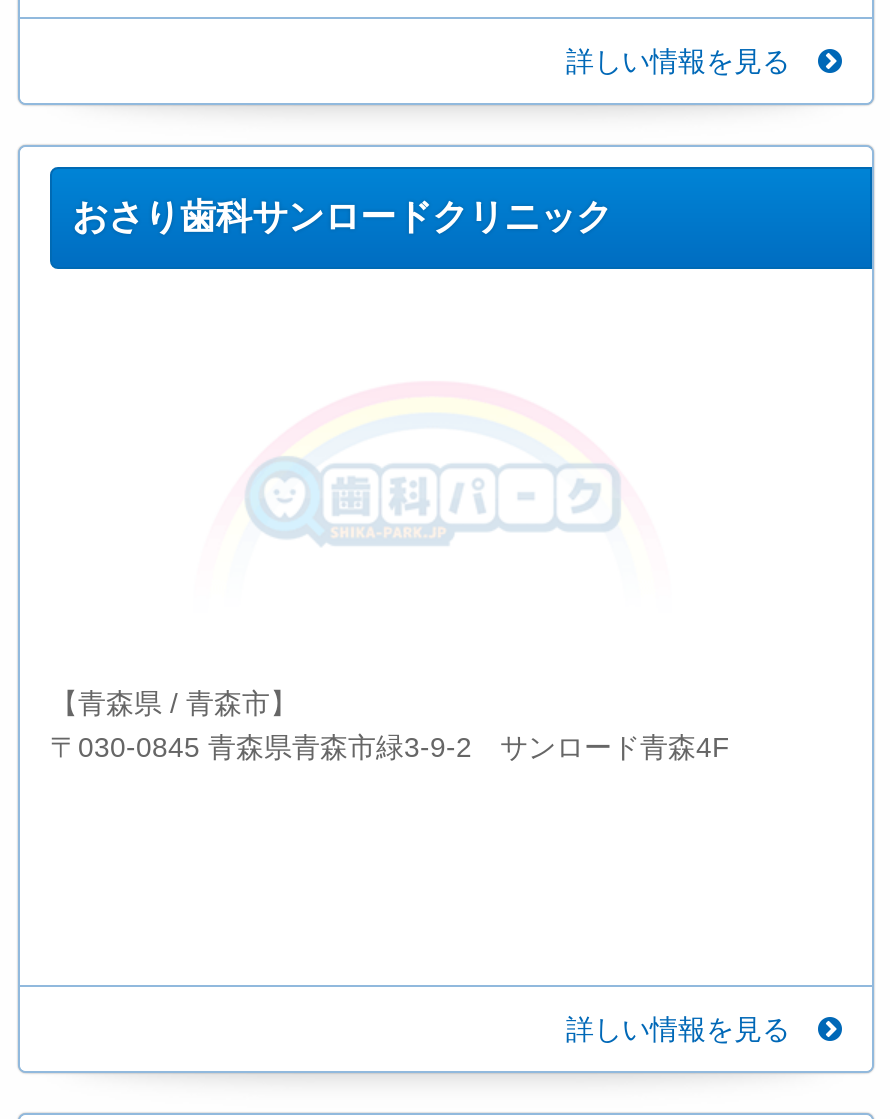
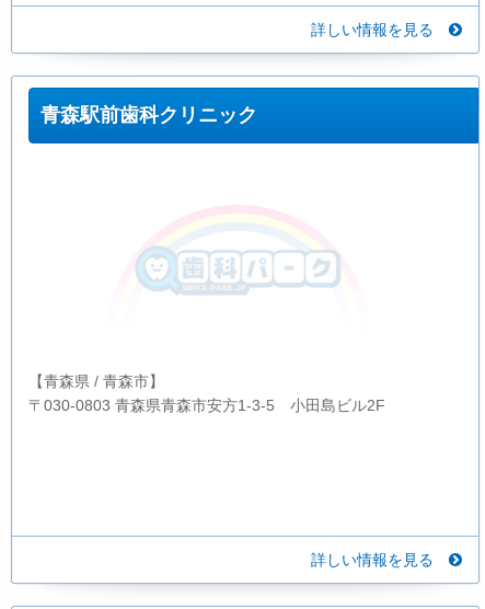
- おさり歯科サンロードクリニック
+ 青森駅前歯科クリニック

- 〒030-0845 青森県青森市緑3-9-2 サンロード青森4F
+ 〒030-0803 青森県青森市安方1-3-5 小田島ビル2F
